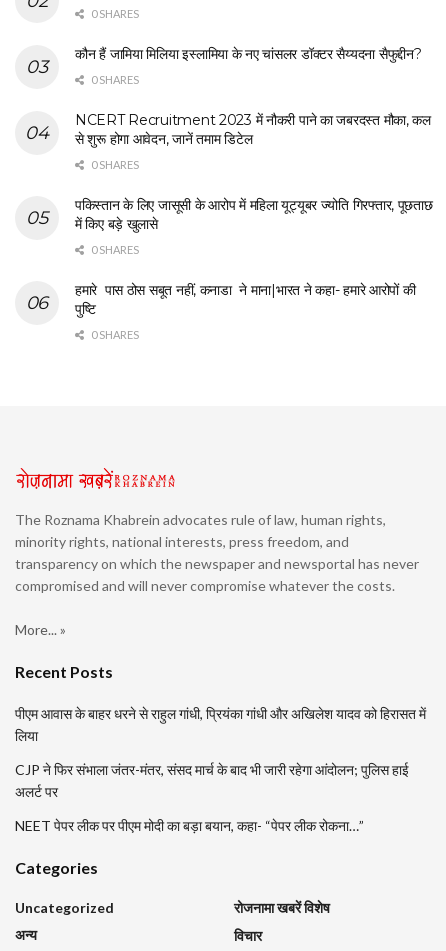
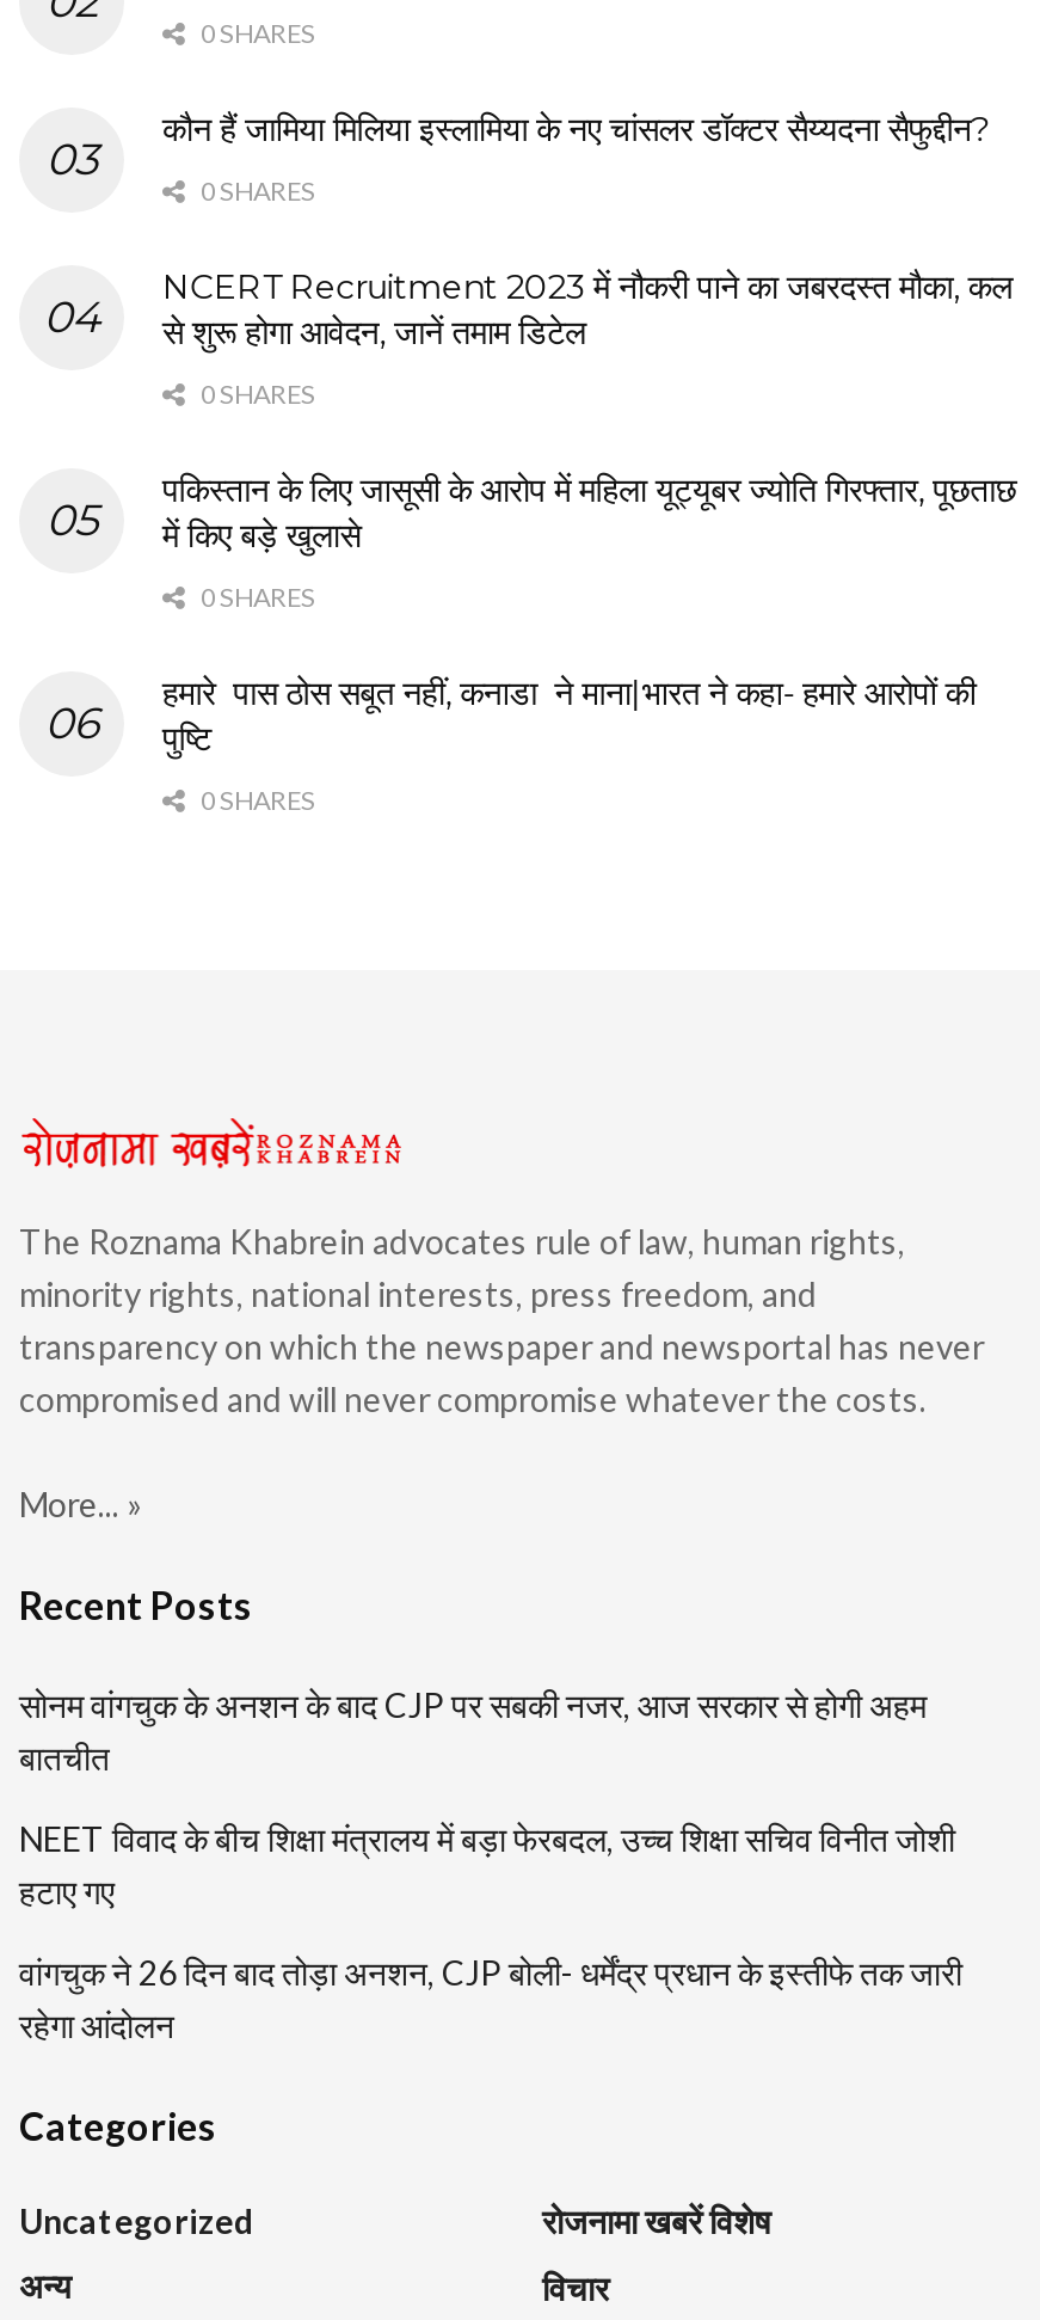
- पीएम आवास के बाहर धरने से राहुल गांधी, प्रियंका गांधी और अखिलेश यादव को हिरासत में
- लिया
+ सोनम वांगचुक के अनशन के बाद CJP पर सबकी नजर, आज सरकार से होगी अहम
+ बातचीत

- CJP ने फिर संभाला जंतर-मंतर, संसद मार्च के बाद भी जारी रहेगा आंदोलन; पुलिस हाई
- अलर्ट पर
+ NEET विवाद के बीच शिक्षा मंत्रालय में बड़ा फेरबदल, उच्च शिक्षा सचिव विनीत जोशी
+ हटाए गए

- NEET पेपर लीक पर पीएम मोदी का बड़ा बयान, कहा- “पेपर लीक रोकना…”
+ वांगचुक ने 26 दिन बाद तोड़ा अनशन, CJP बोली- धर्मेंद्र प्रधान के इस्तीफे तक जारी
+ रहेगा आंदोलन
